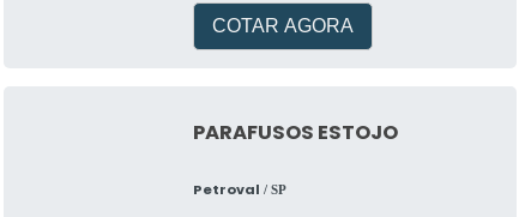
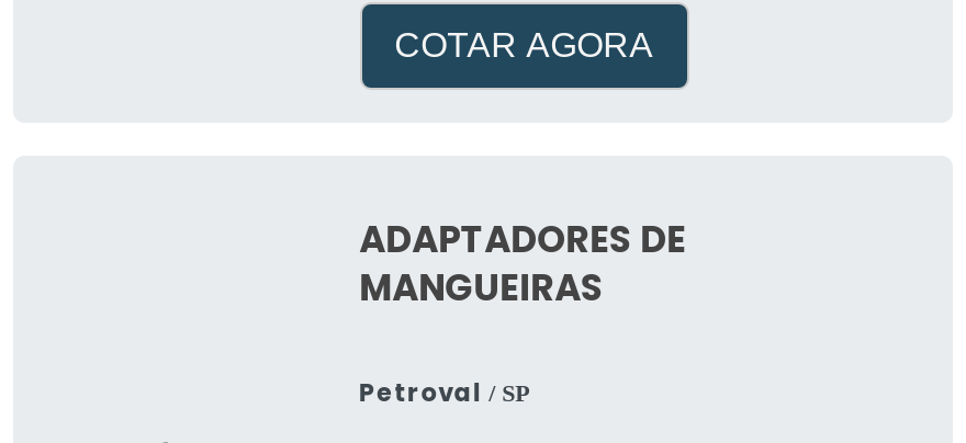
- PARAFUSOS ESTOJO
+ ADAPTADORES DE
+ MANGUEIRAS
